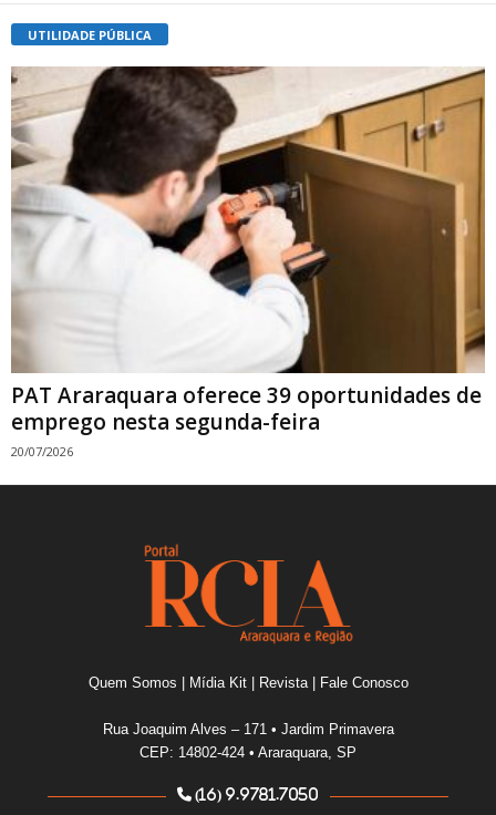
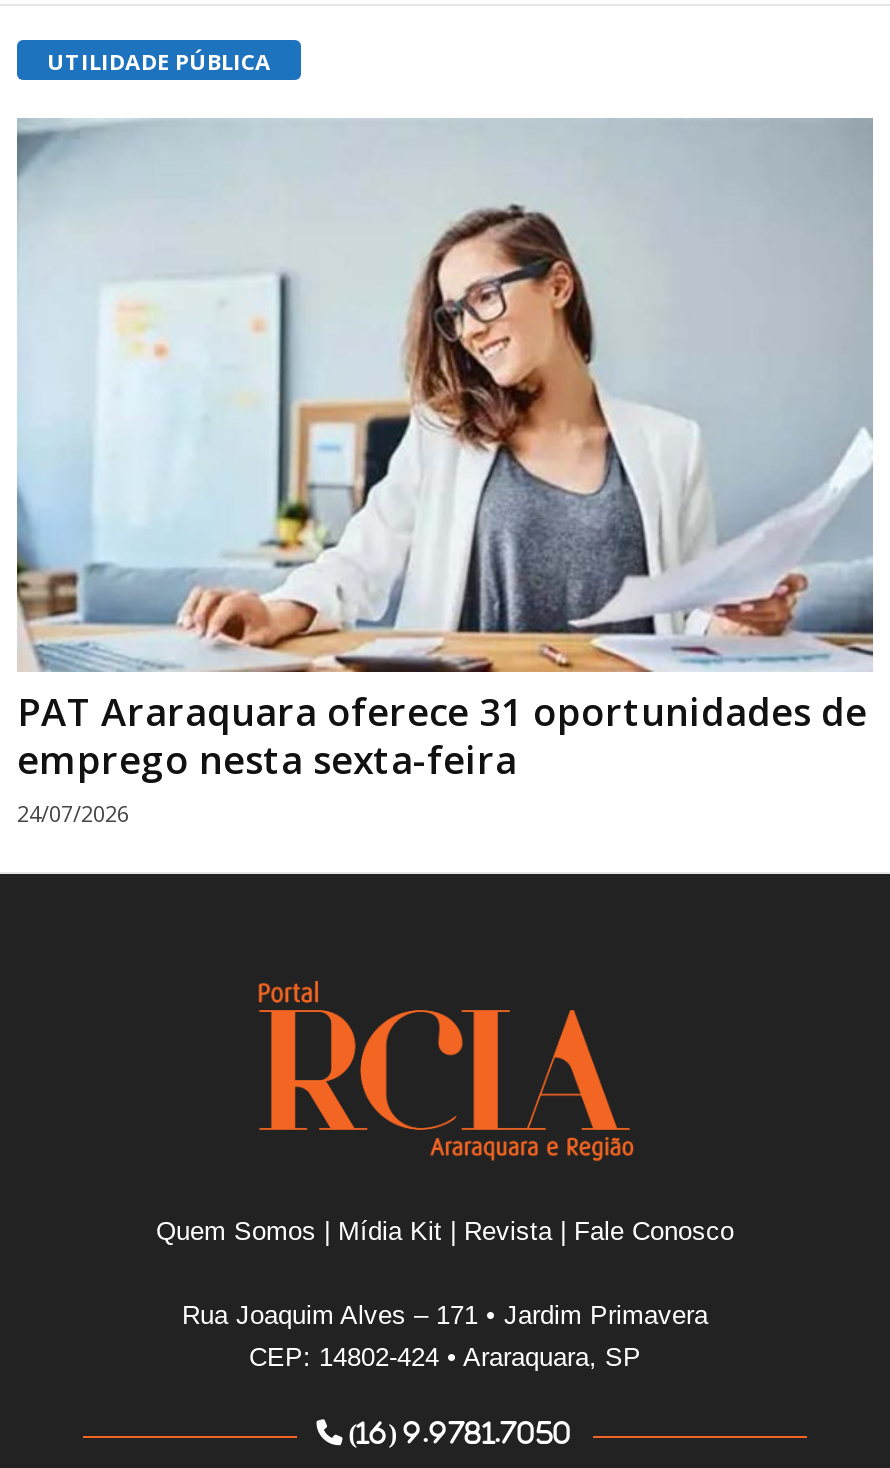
- [image]
- PAT Araraquara oferece 39 oportunidades de
+ [image]
+ PAT Araraquara oferece 31 oportunidades de

- emprego nesta segunda-feira
+ emprego nesta sexta-feira

- 20/07/2026
+ 24/07/2026
